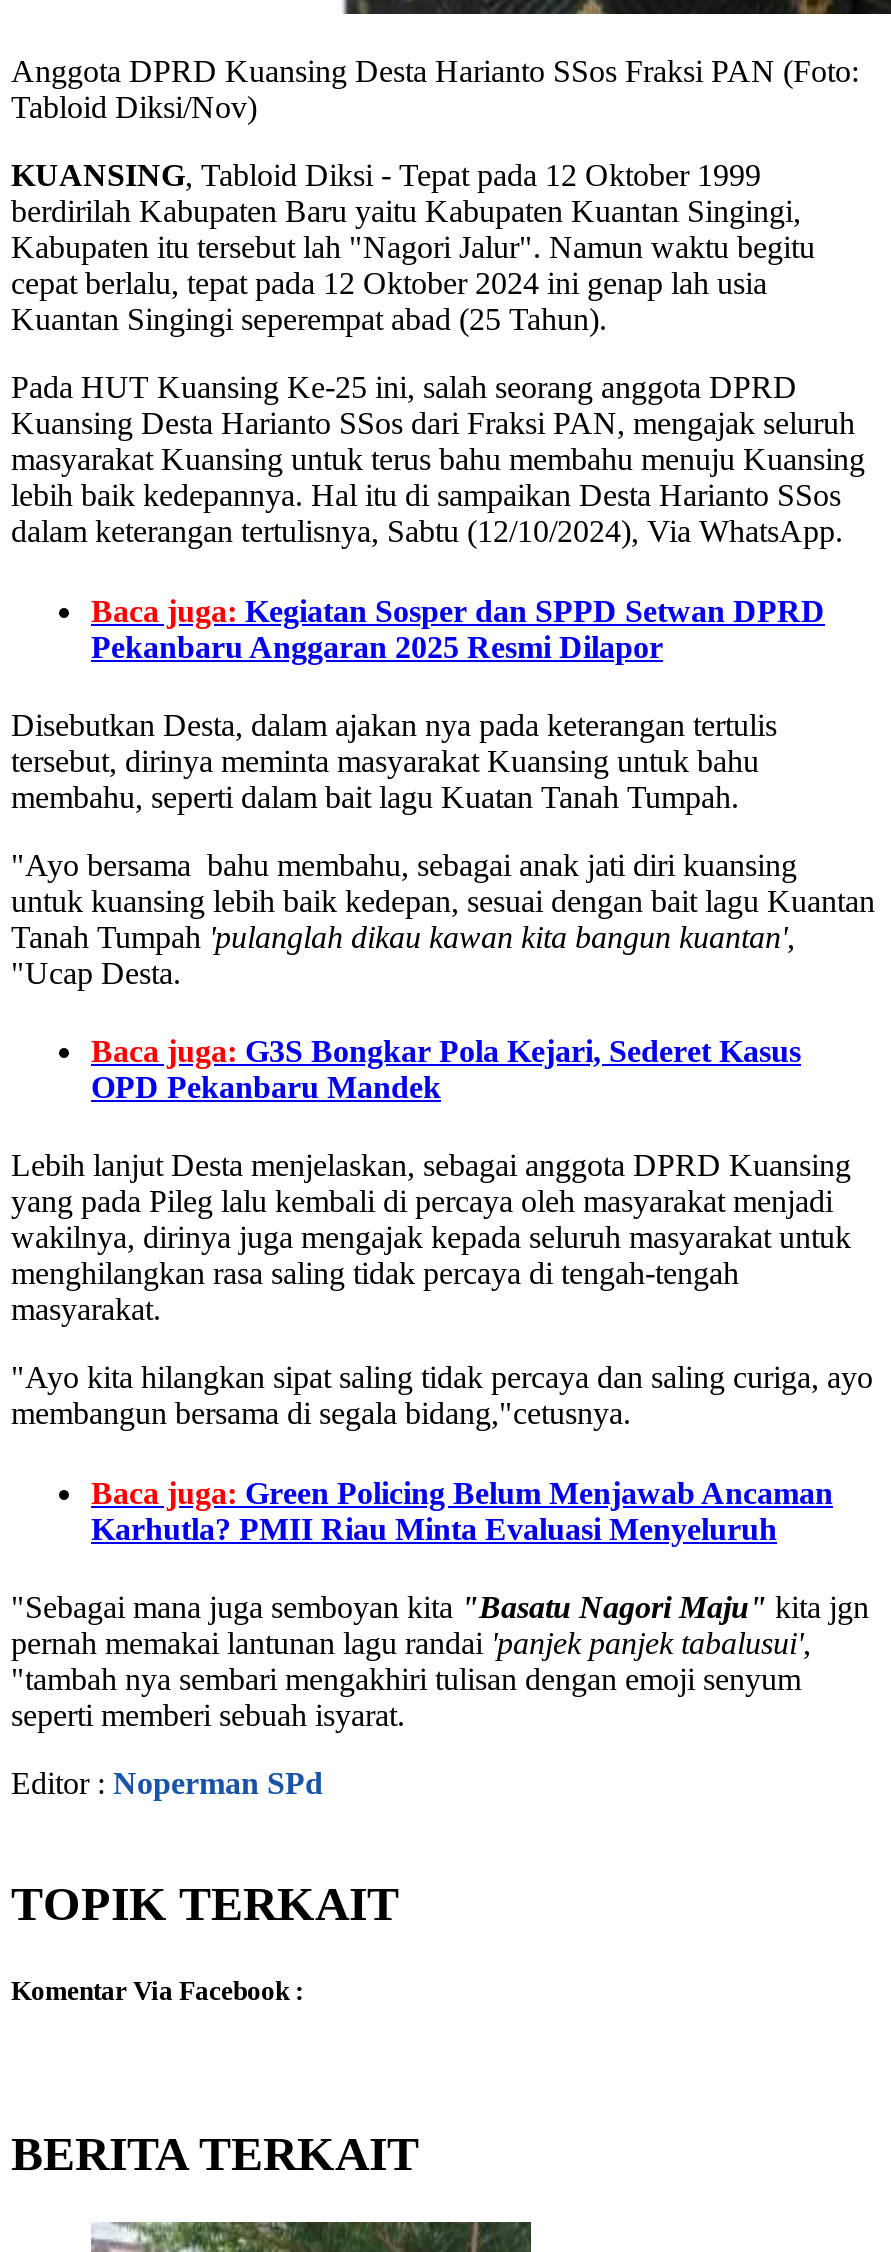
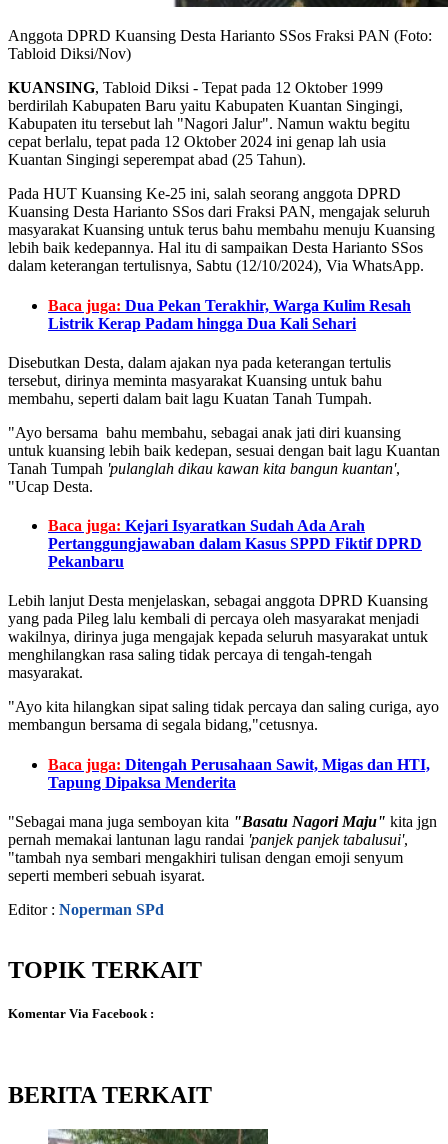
- Baca juga: Kegiatan Sosper dan SPPD Setwan DPRD
- Pekanbaru Anggaran 2025 Resmi Dilapor
+ Baca juga: Dua Pekan Terakhir, Warga Kulim Resah
+ Listrik Kerap Padam hingga Dua Kali Sehari

- Baca juga: G3S Bongkar Pola Kejari, Sederet Kasus
- OPD Pekanbaru Mandek
+ Baca juga: Kejari Isyaratkan Sudah Ada Arah
+ Pertanggungjawaban dalam Kasus SPPD Fiktif DPRD
+ Pekanbaru

- Baca juga: Green Policing Belum Menjawab Ancaman
- Karhutla? PMII Riau Minta Evaluasi Menyeluruh
+ Baca juga: Ditengah Perusahaan Sawit, Migas dan HTI,
+ Tapung Dipaksa Menderita
